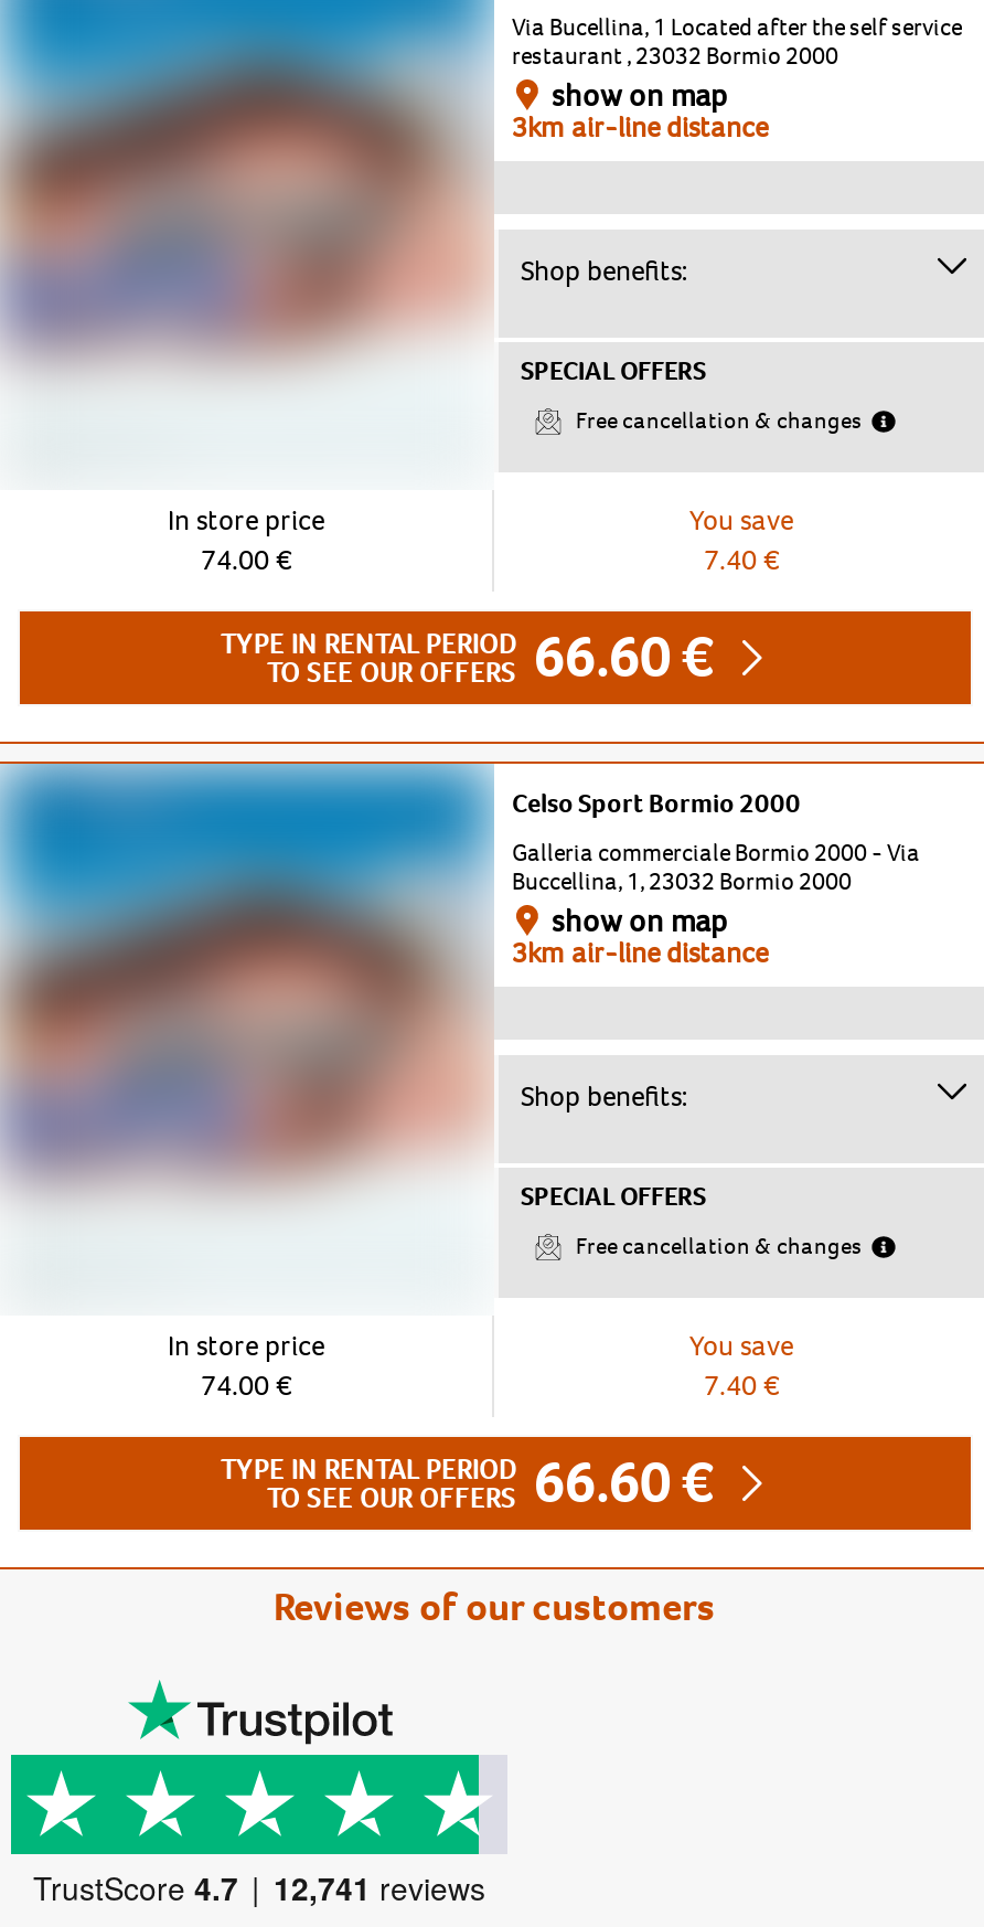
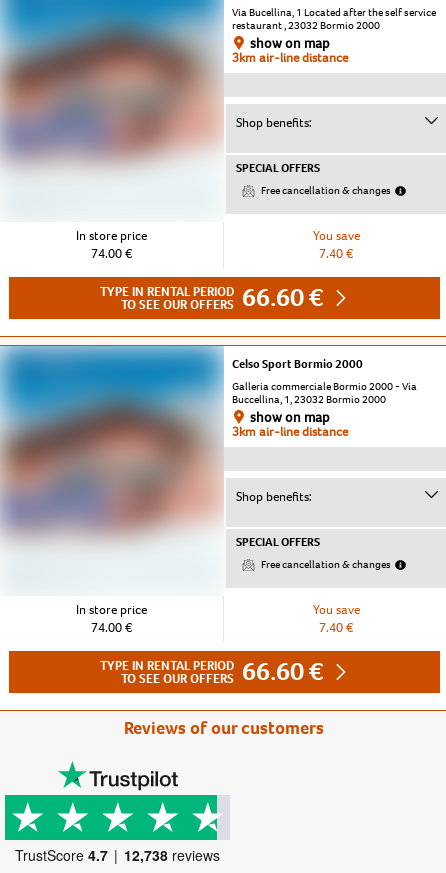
- TrustScore 4.7 12,741 reviews
+ TrustScore 4.7 12,738 reviews
